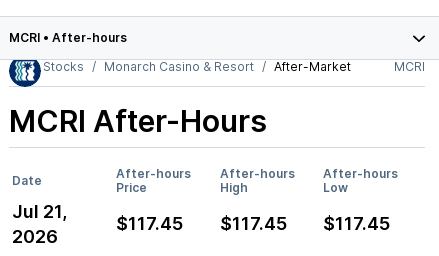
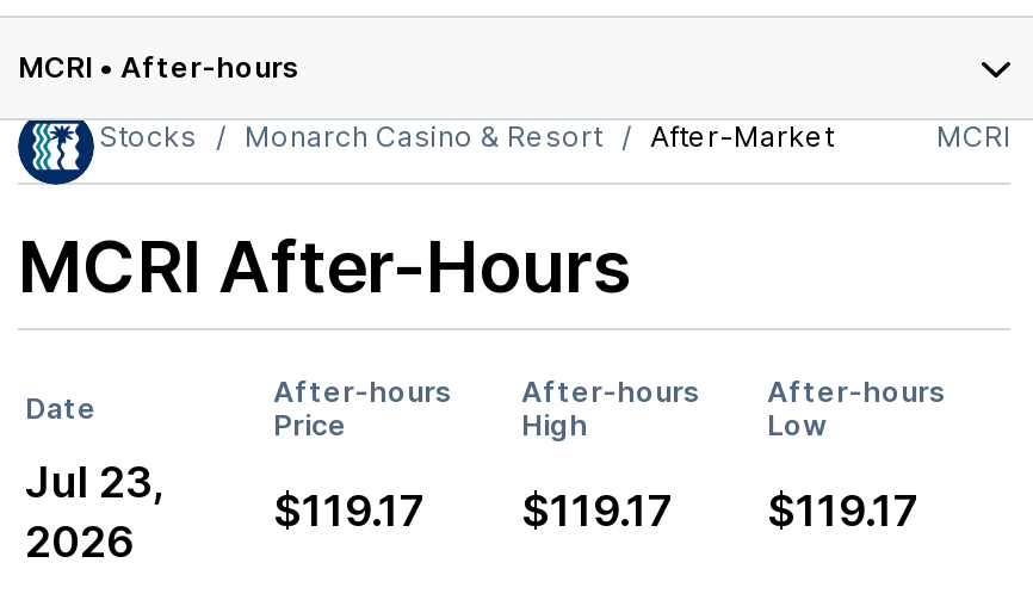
- Jul 21,
+ Jul 23,

- $117.45
+ $119.17

- $117.45
+ $119.17

- $117.45
+ $119.17
